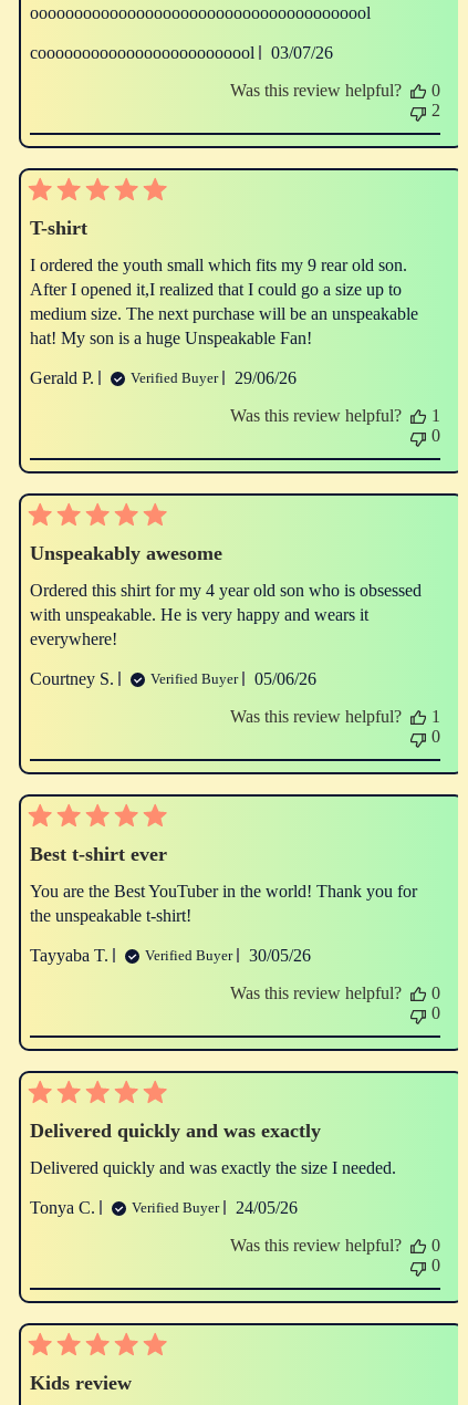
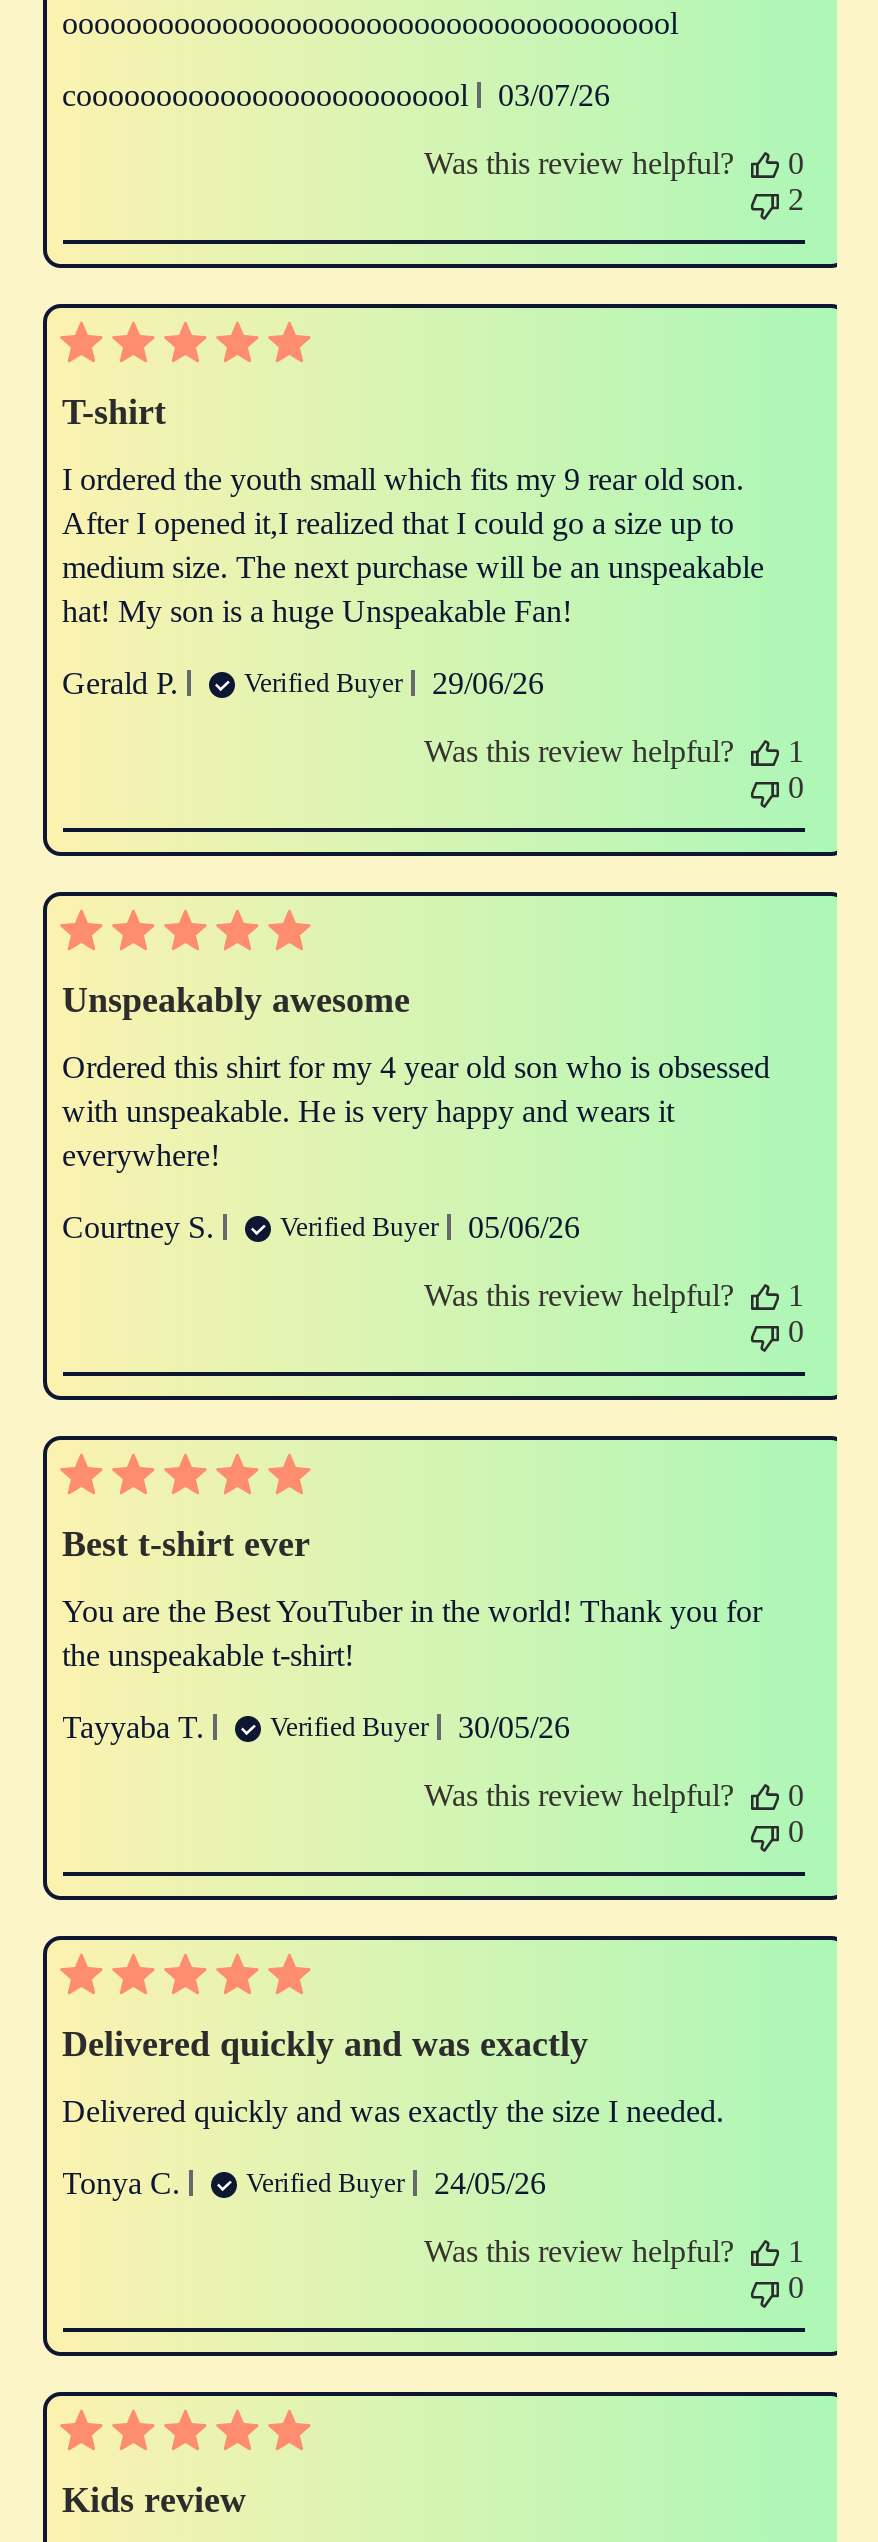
- Was this review helpful? 0
+ Was this review helpful? 1
